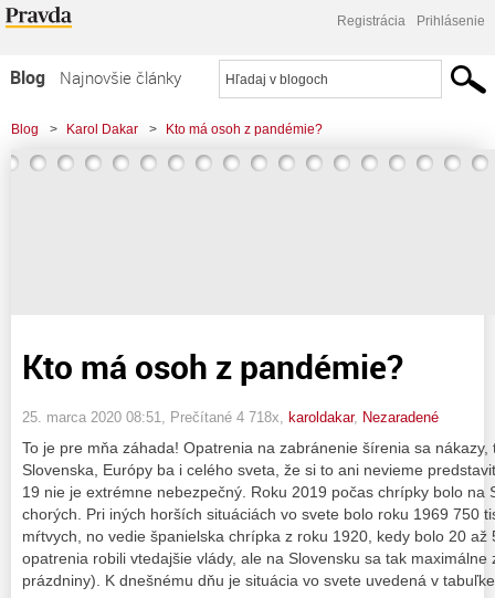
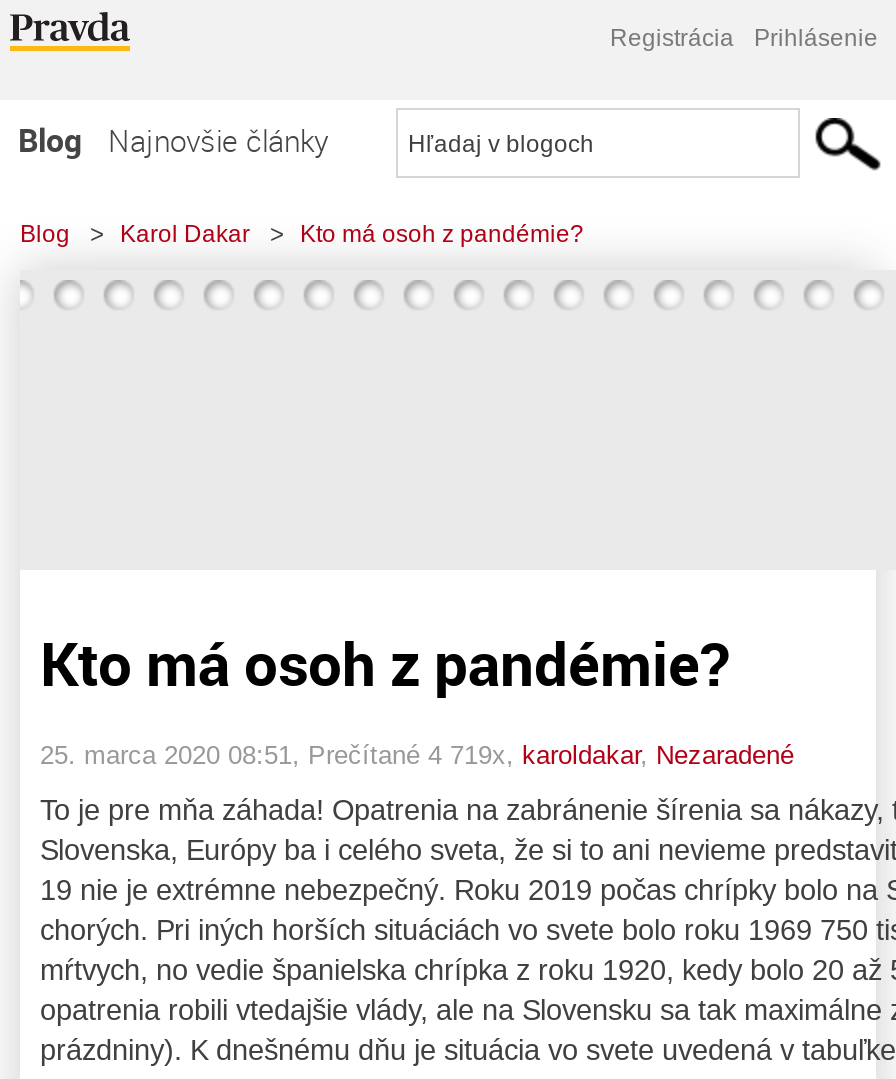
- 25. marca 2020 08:51, Prečítané 4 718x, karoldakar, Nezaradené
+ 25. marca 2020 08:51, Prečítané 4 719x, karoldakar, Nezaradené
